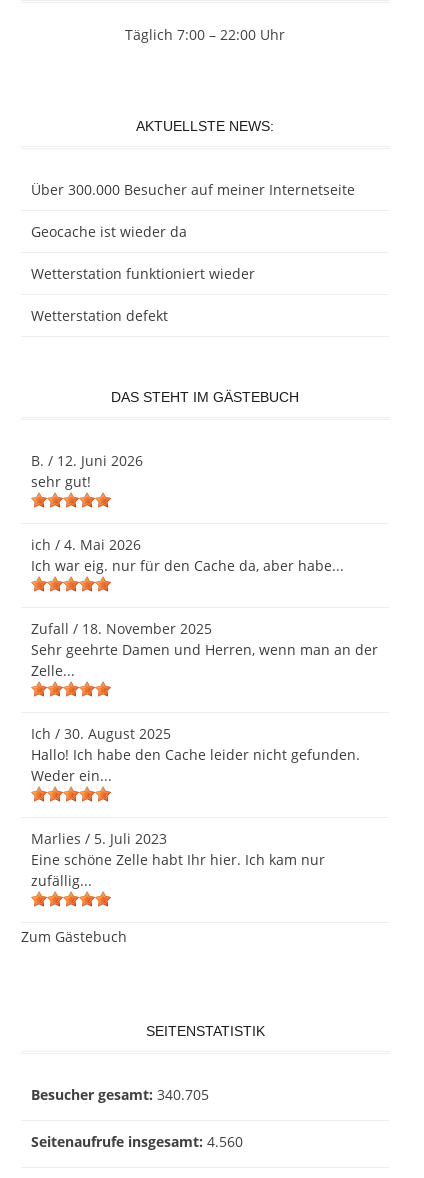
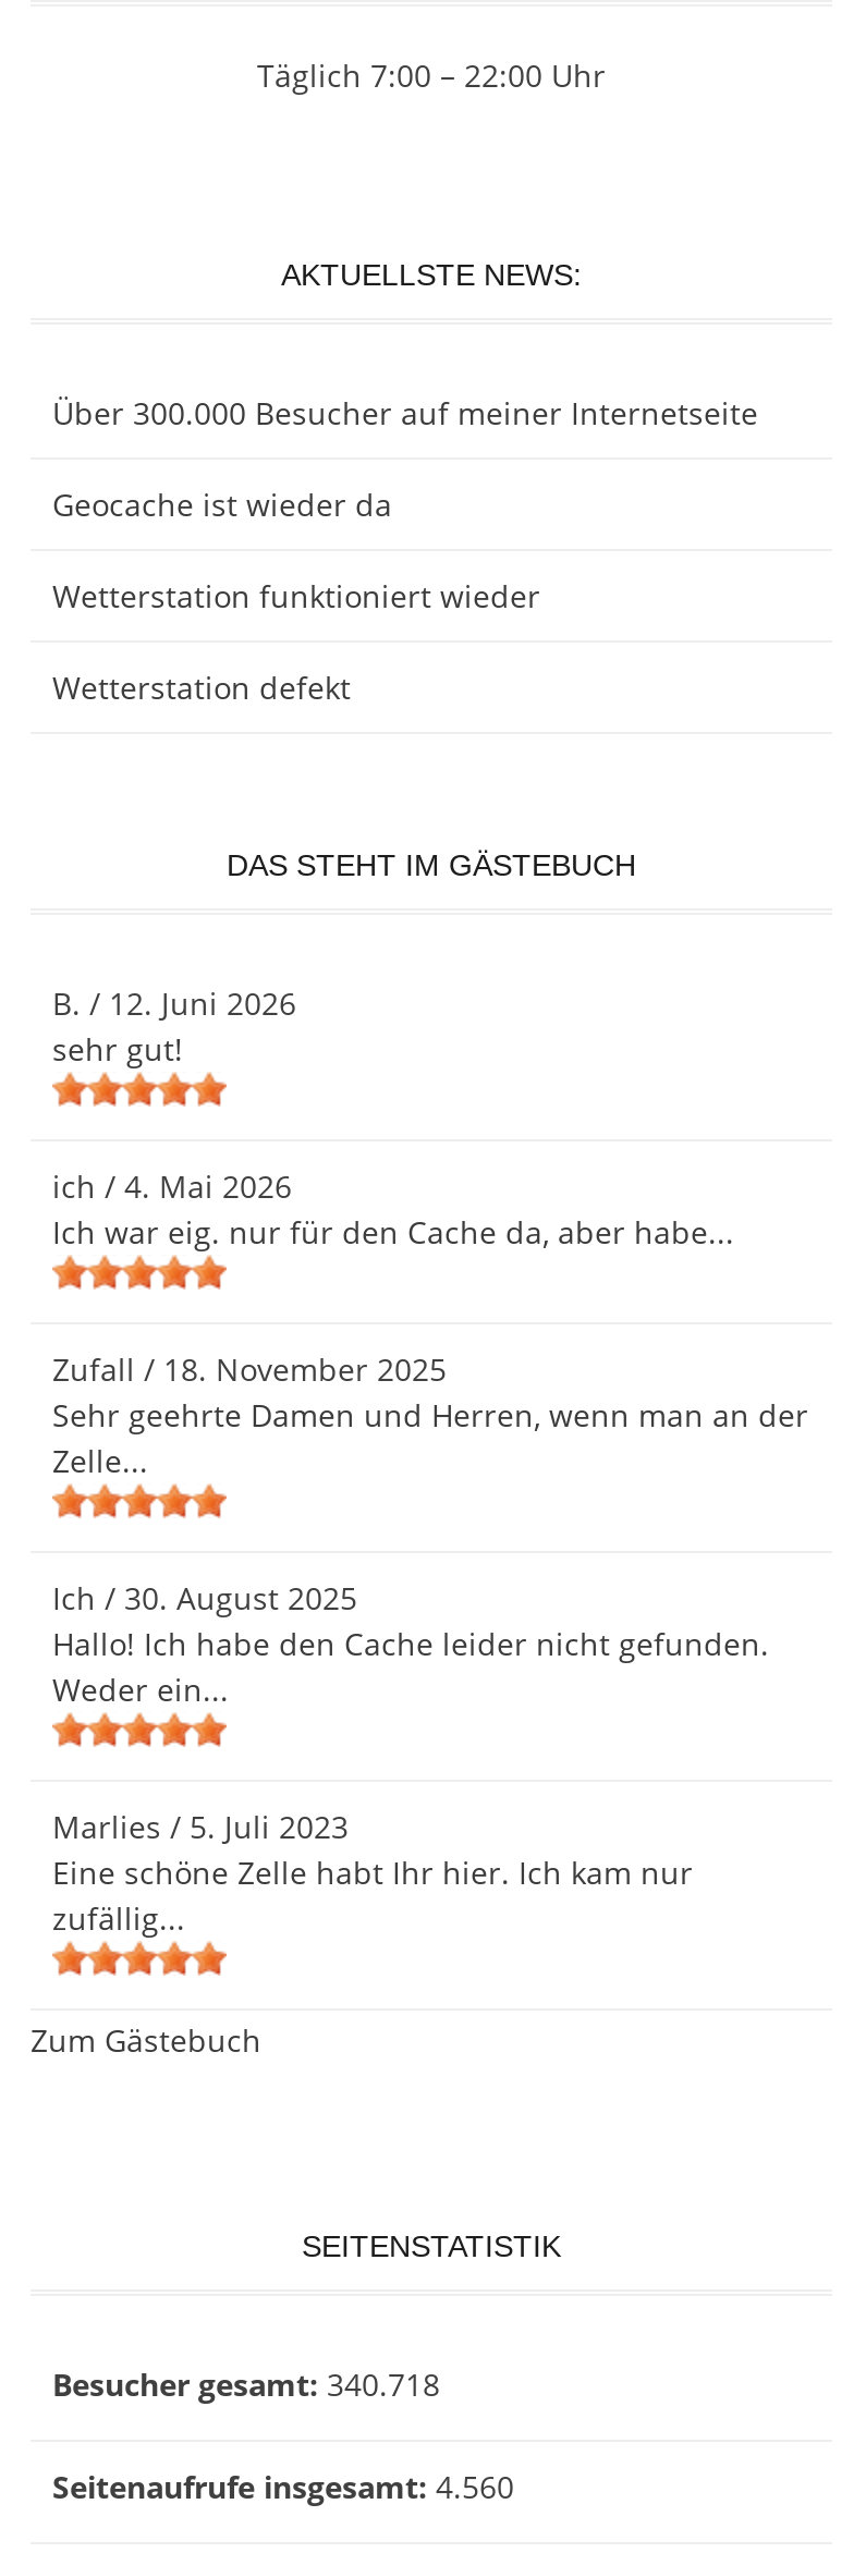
- Besucher gesamt: 340.705
+ Besucher gesamt: 340.718
